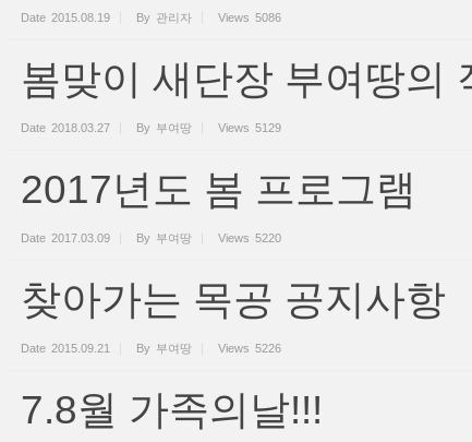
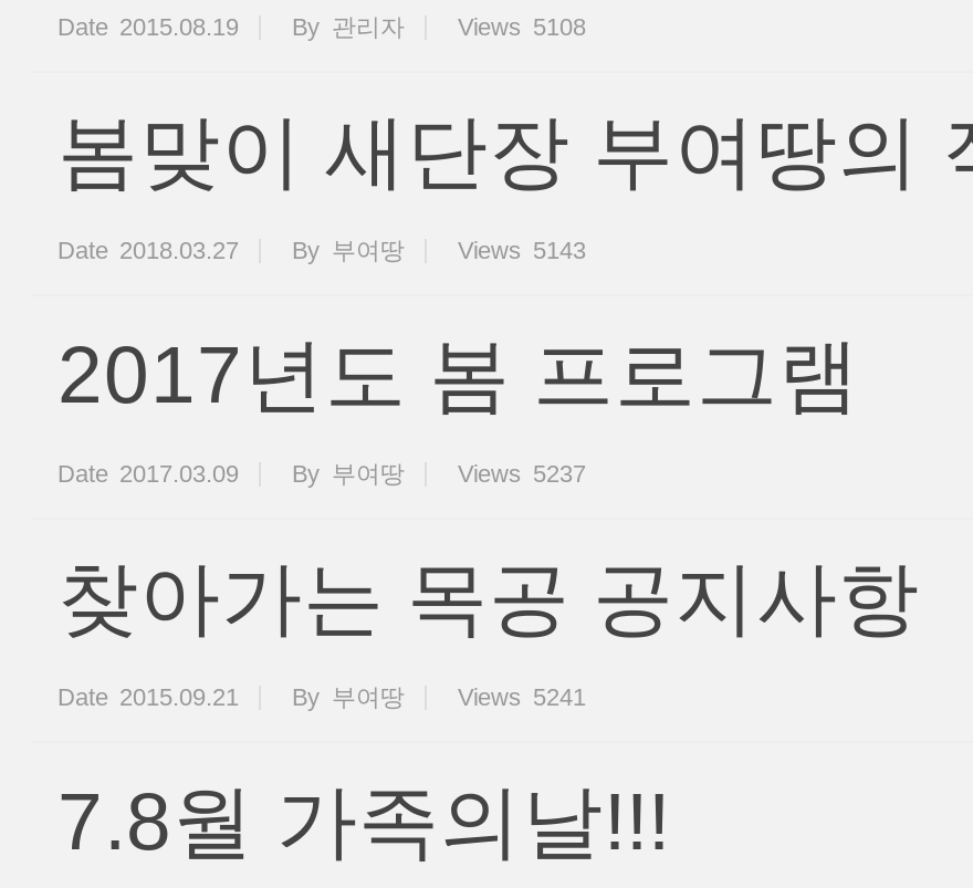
- Date 2015.08.19 By 관리자 Views 5086
+ Date 2015.08.19 By 관리자 Views 5108

- Date 2018.03.27 By 부여땅 Views 5129
+ Date 2018.03.27 By 부여땅 Views 5143

- Date 2017.03.09 By 부여땅 Views 5220
+ Date 2017.03.09 By 부여땅 Views 5237

- Date 2015.09.21 By 부여땅 Views 5226
+ Date 2015.09.21 By 부여땅 Views 5241
